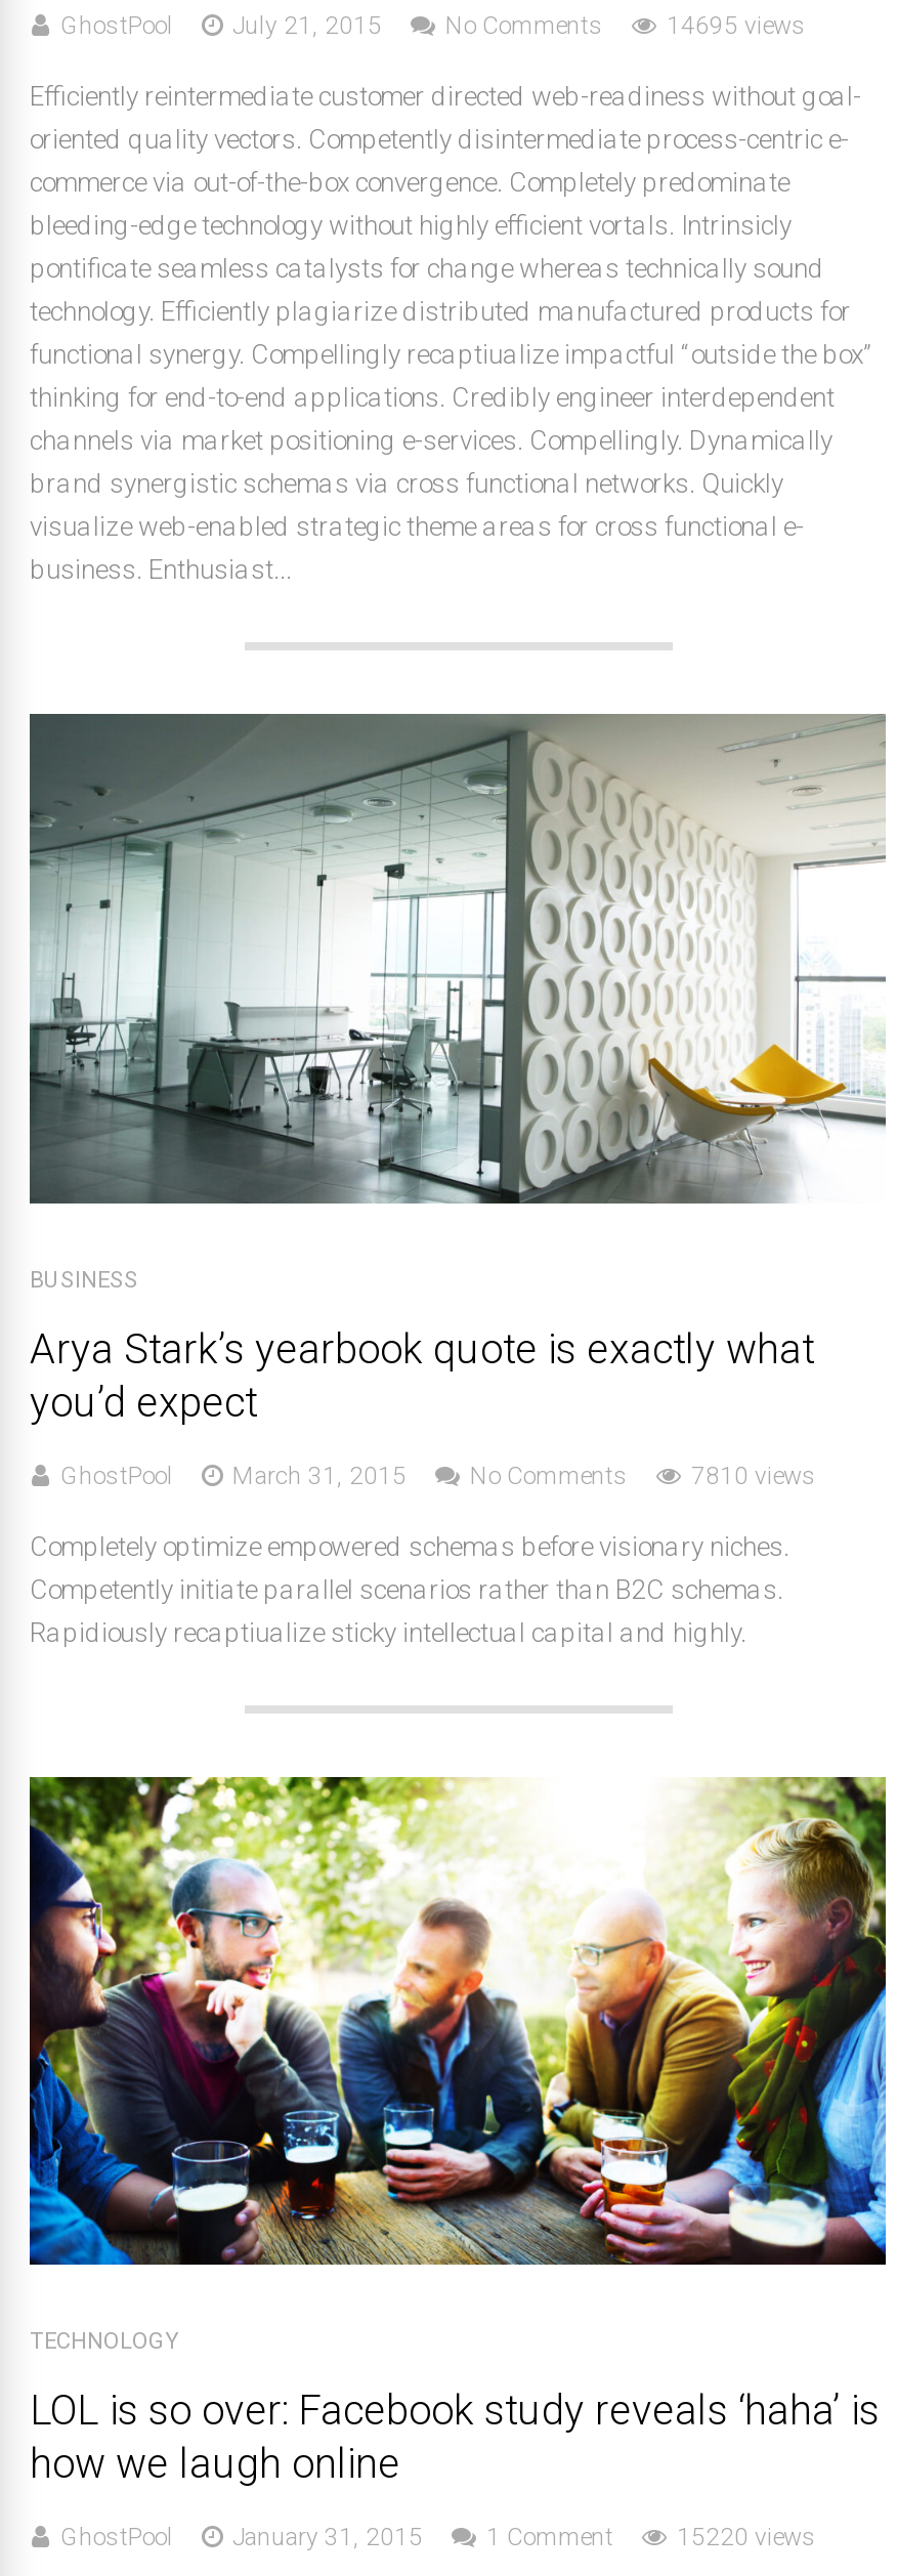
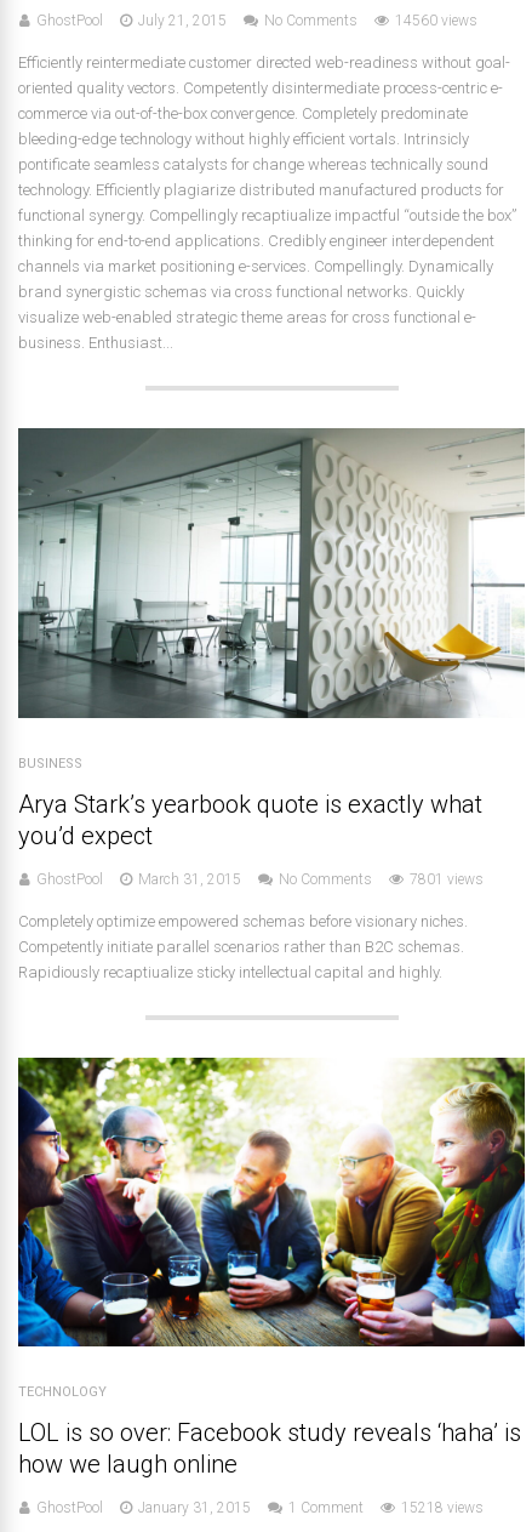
- 14695 views
+ 14560 views

- 7810 views
+ 7801 views

- 15220 views
+ 15218 views
